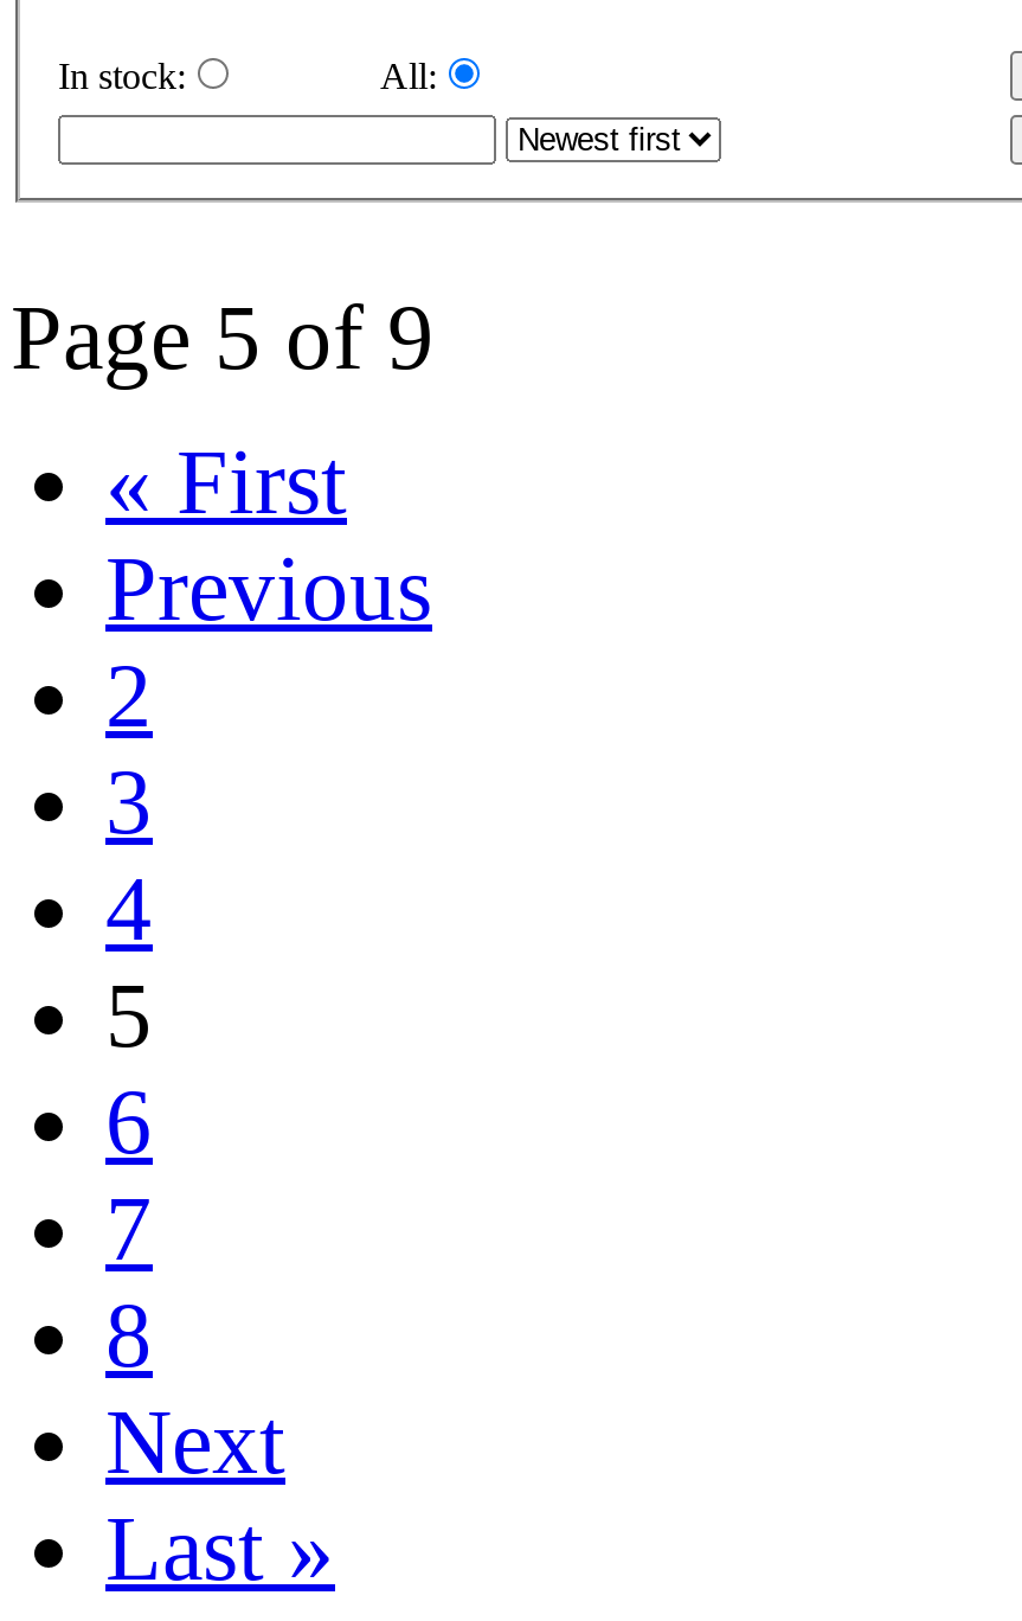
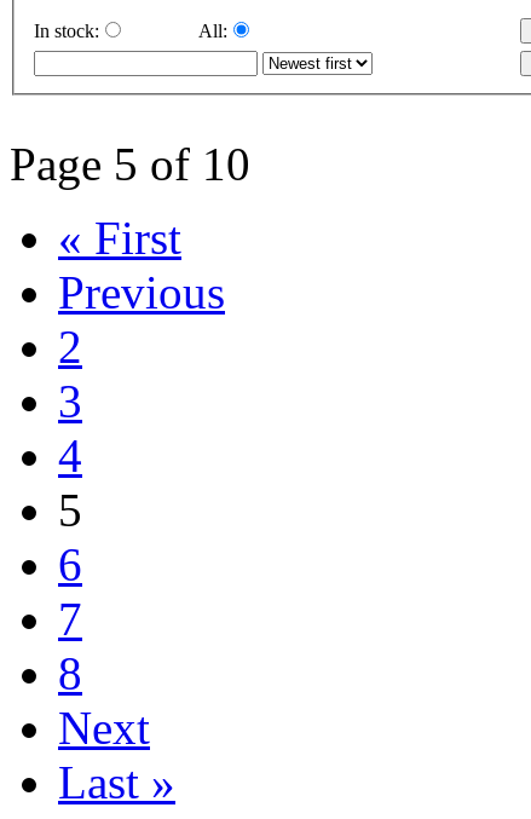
- Page 5 of 9
+ Page 5 of 10
